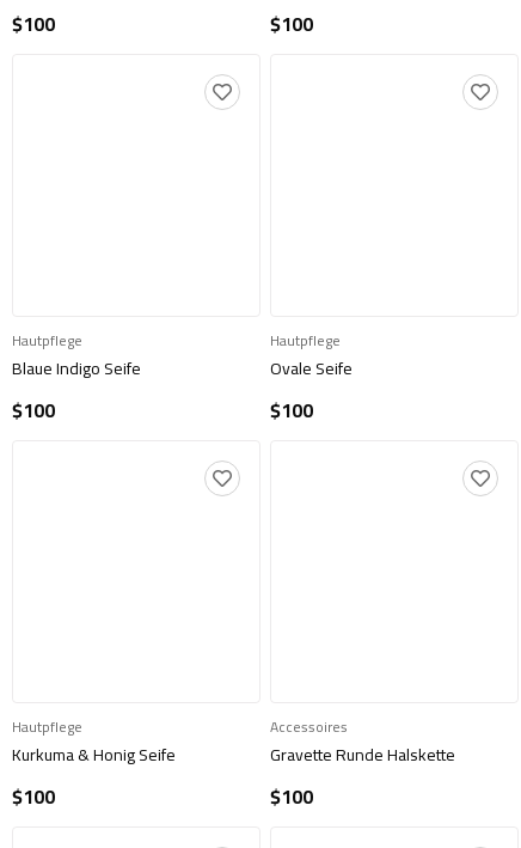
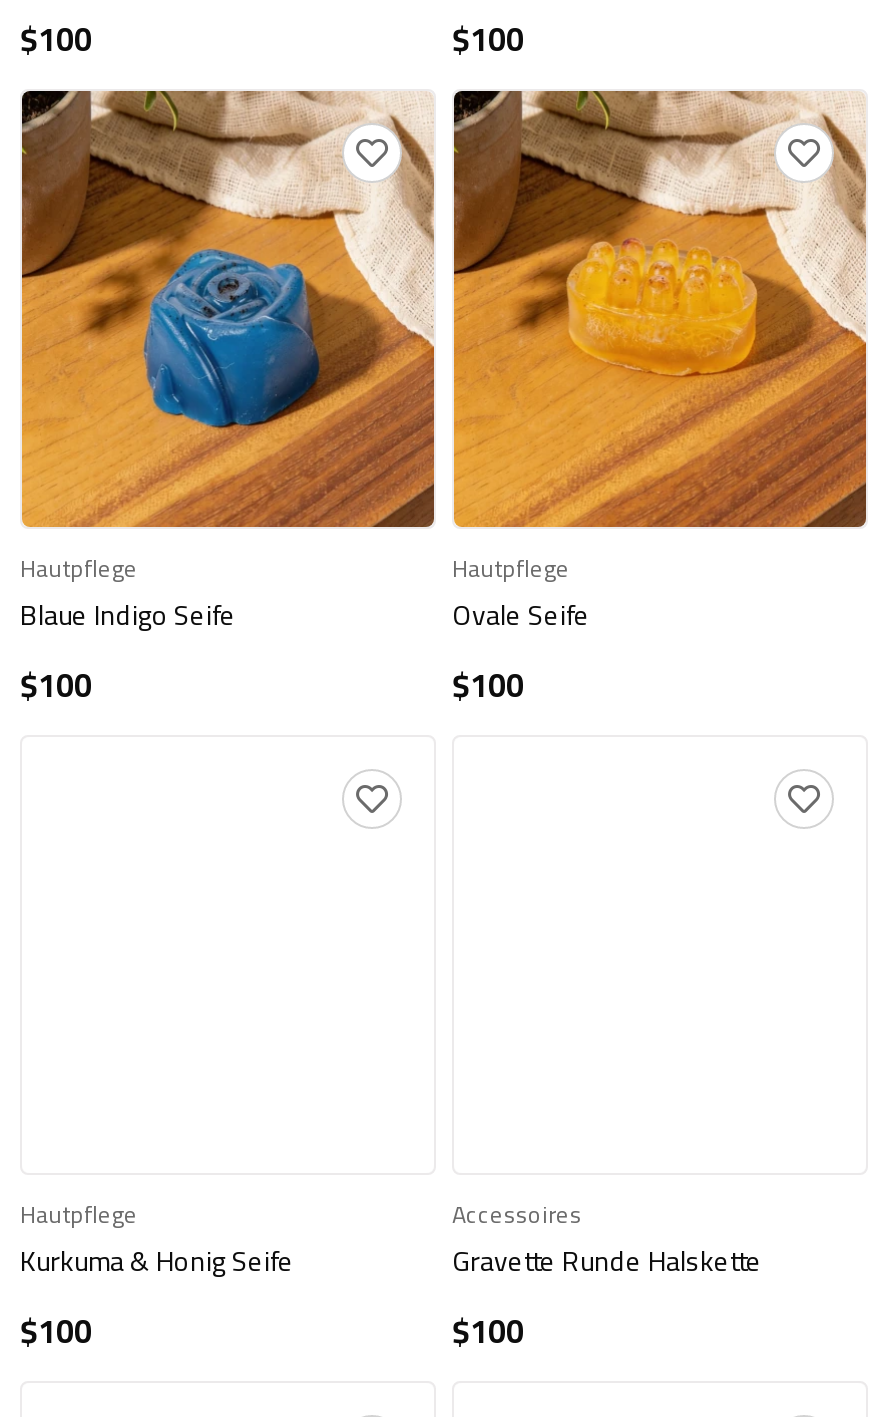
+ [image]

+ [image]
